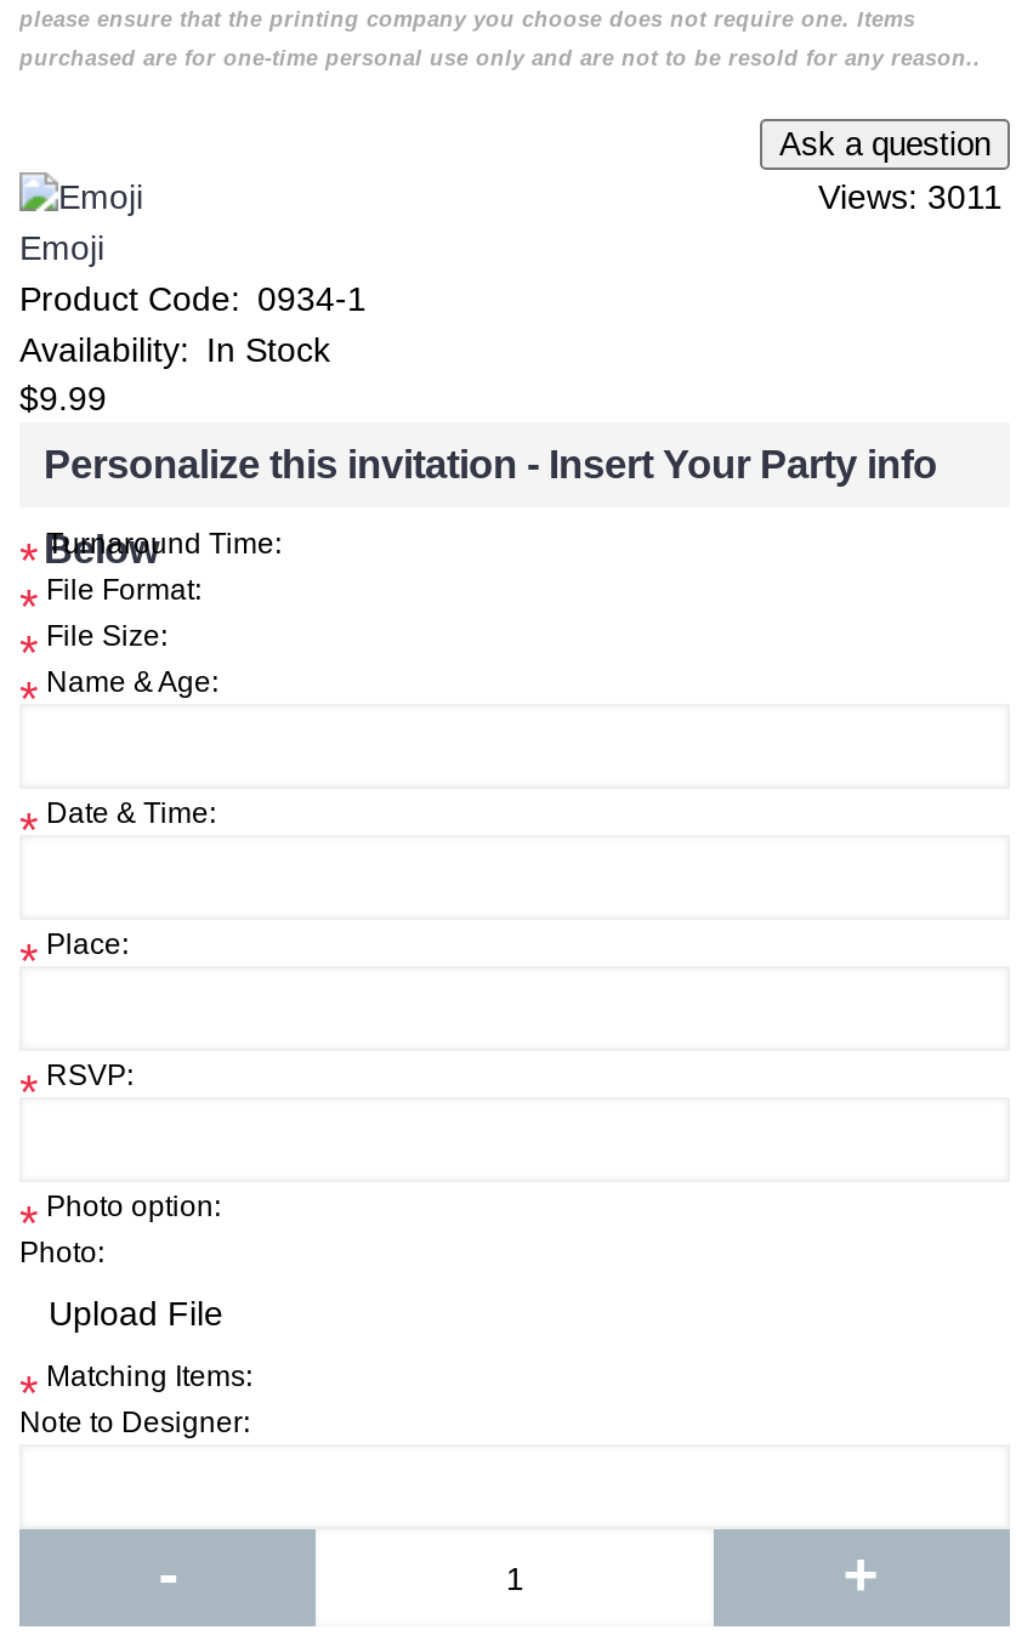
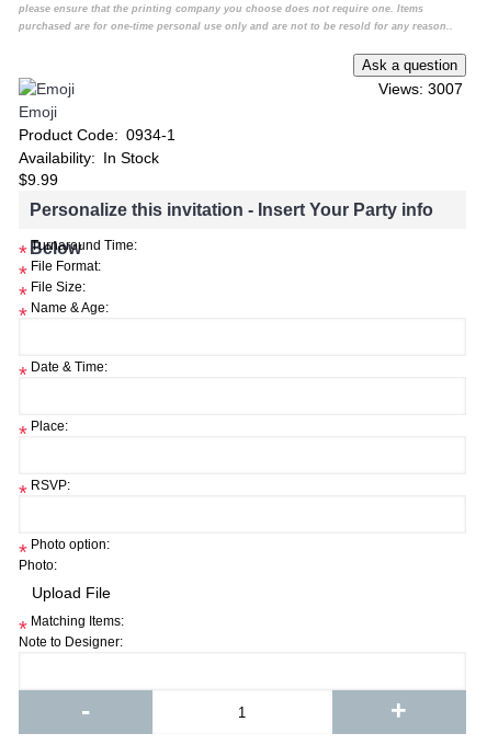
- Views: 3011
+ Views: 3007
